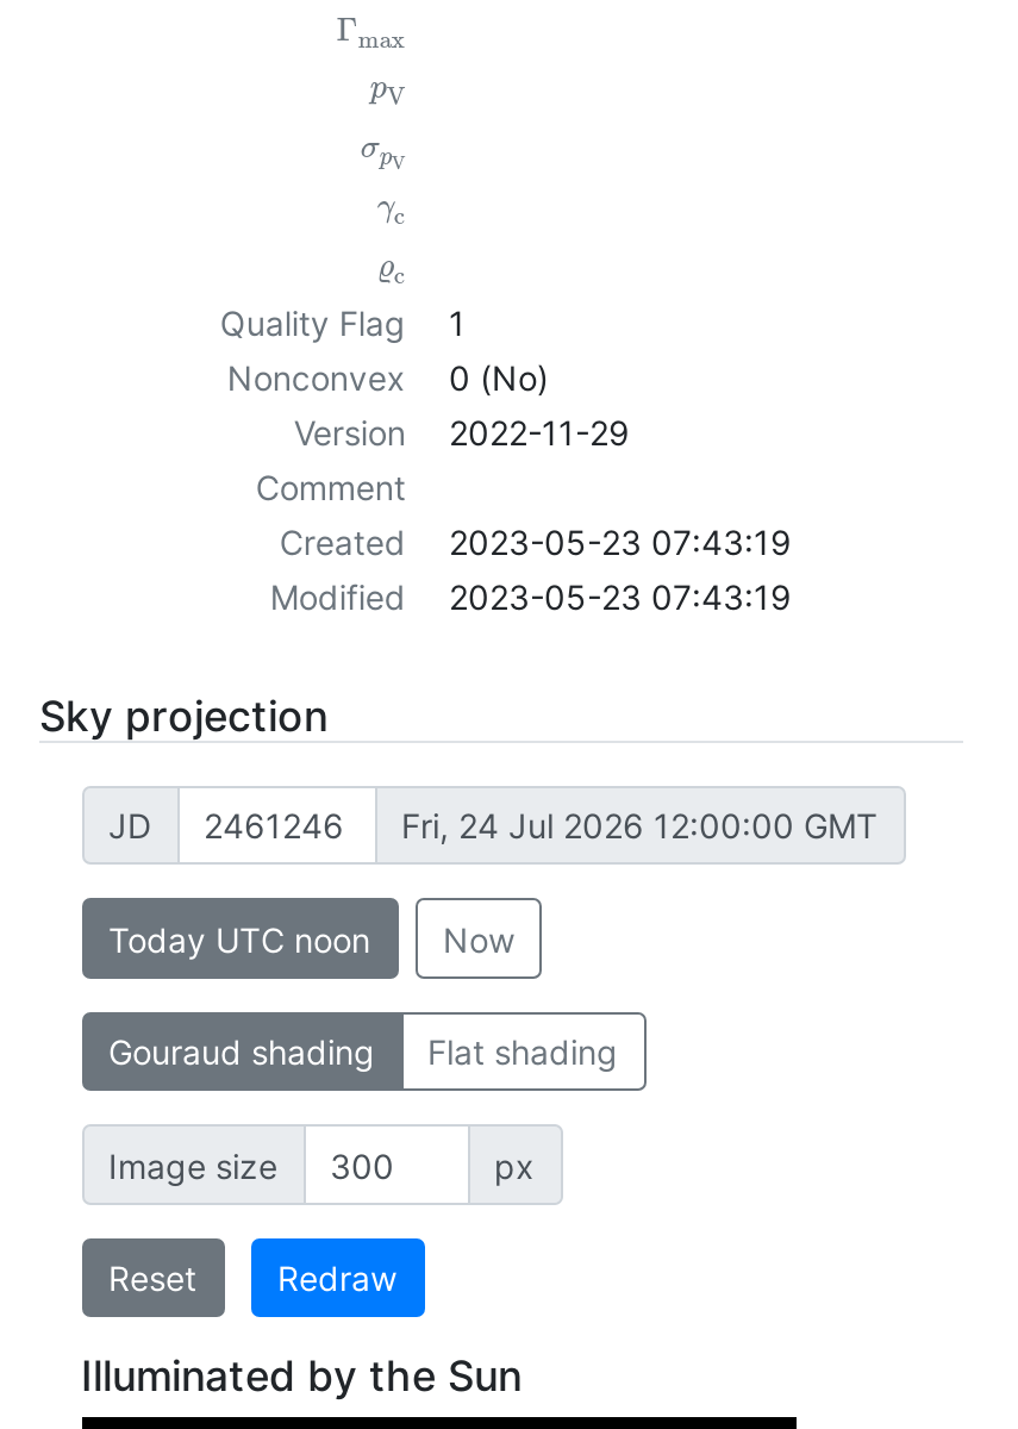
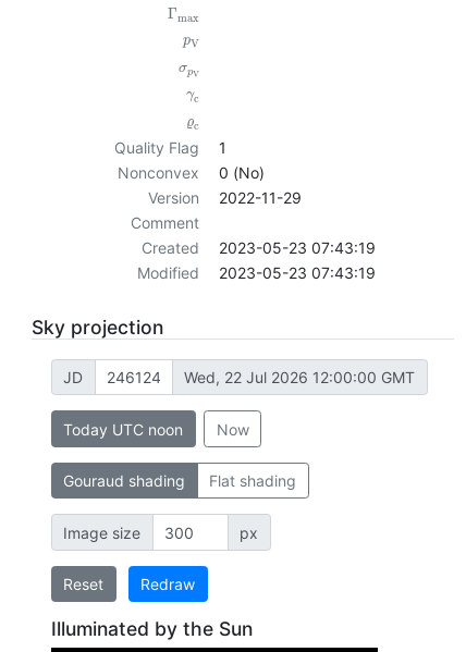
- Fri, 24 Jul 2026 12:00:00 GMT
+ Wed, 22 Jul 2026 12:00:00 GMT
